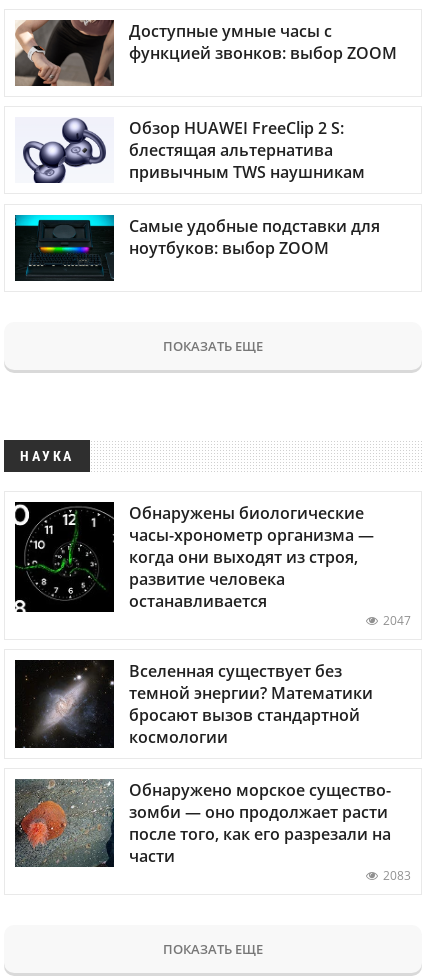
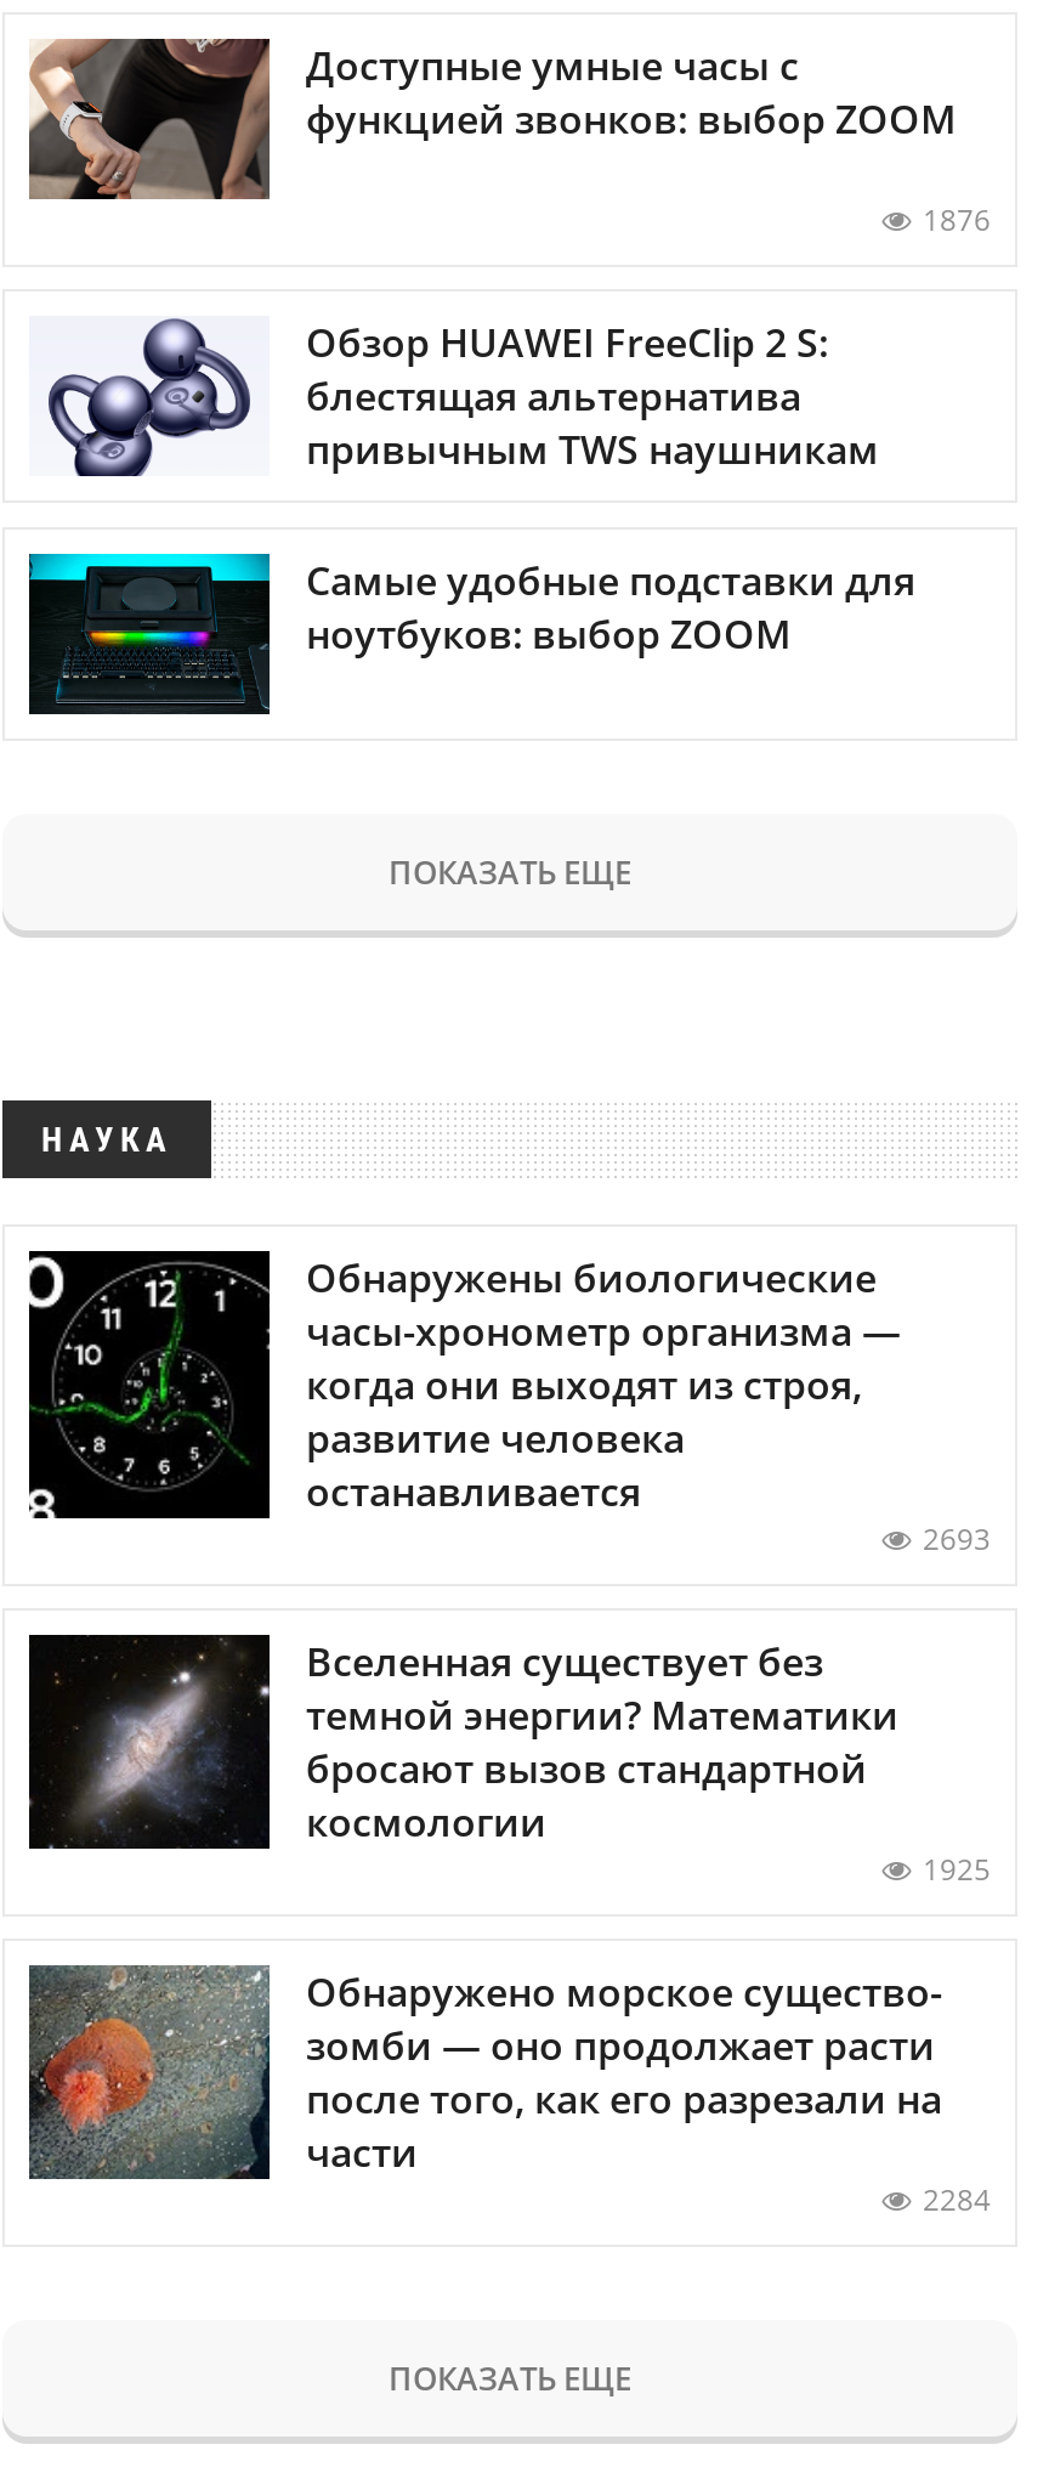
+ 1876

- 2047
+ 2693

+ 1925

- 2083
+ 2284
